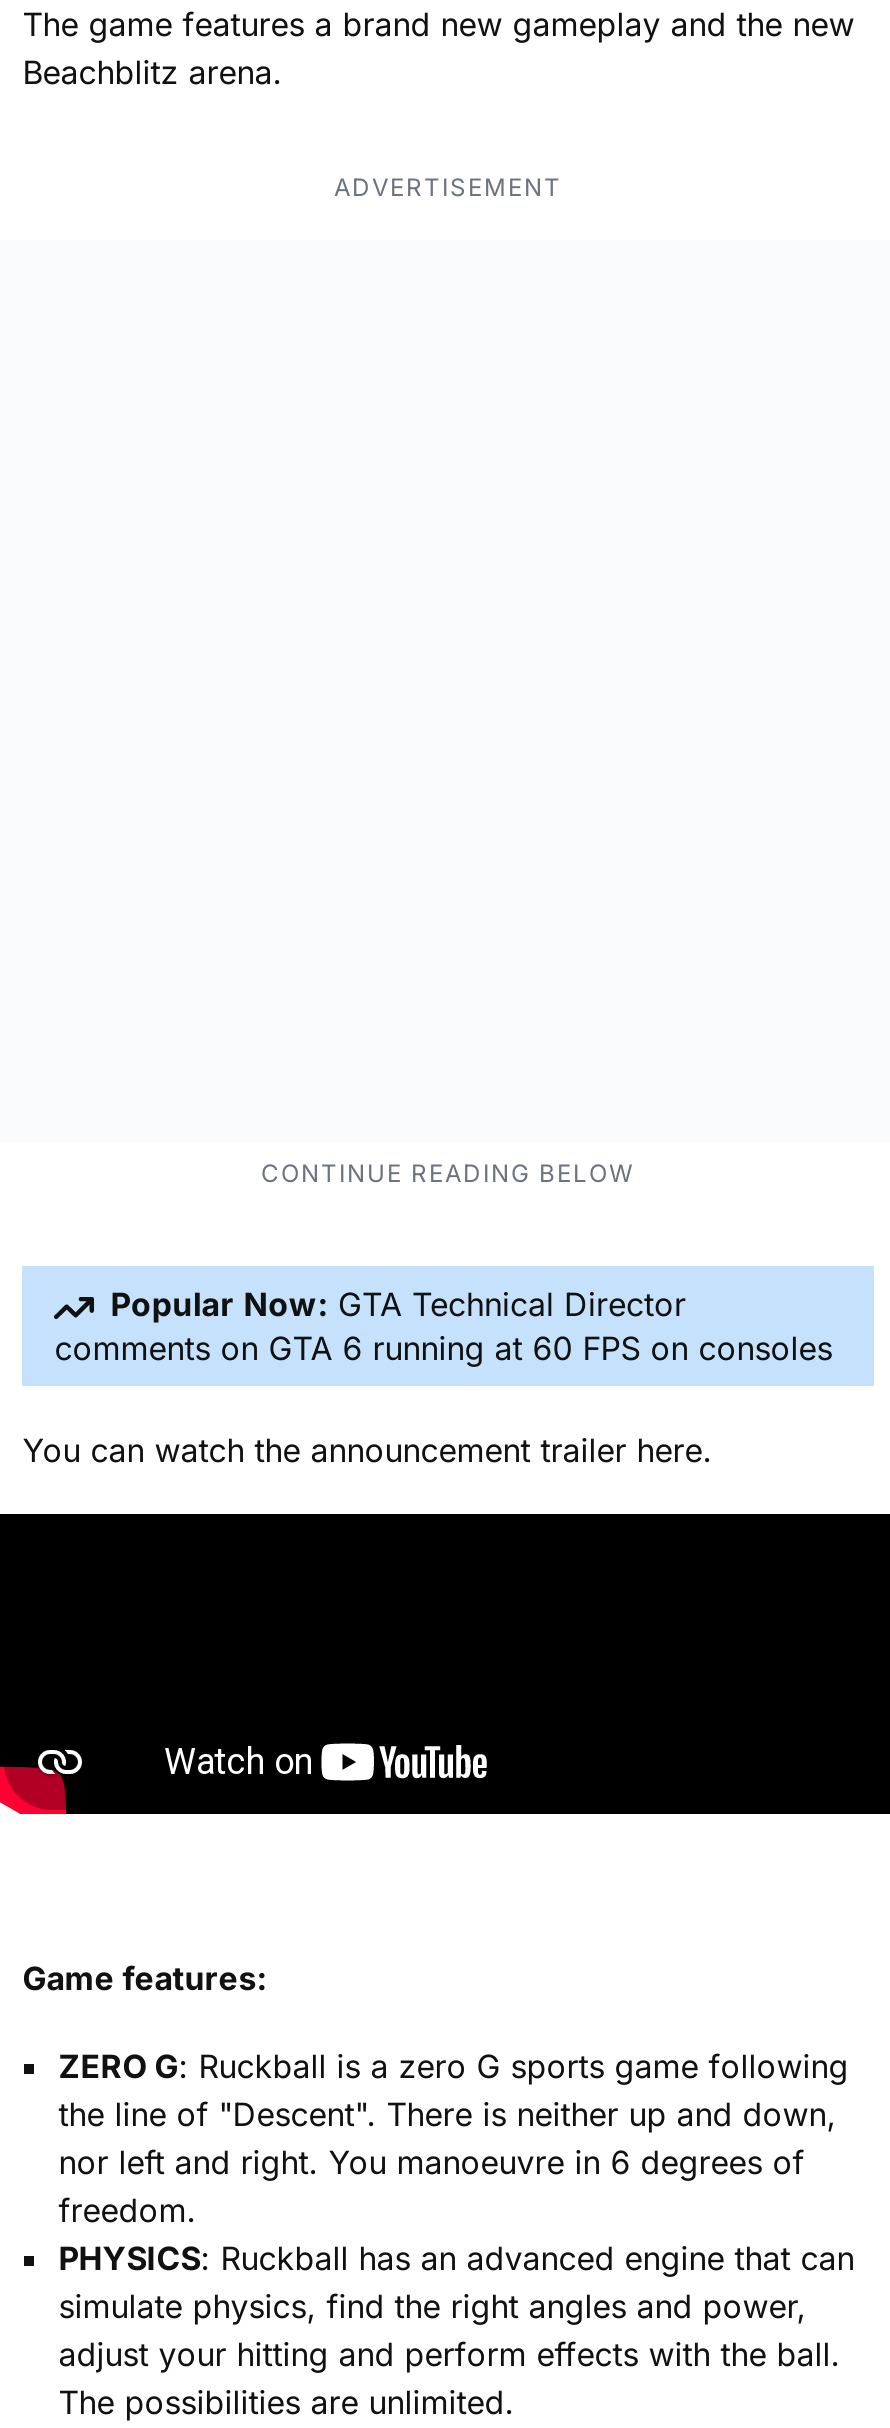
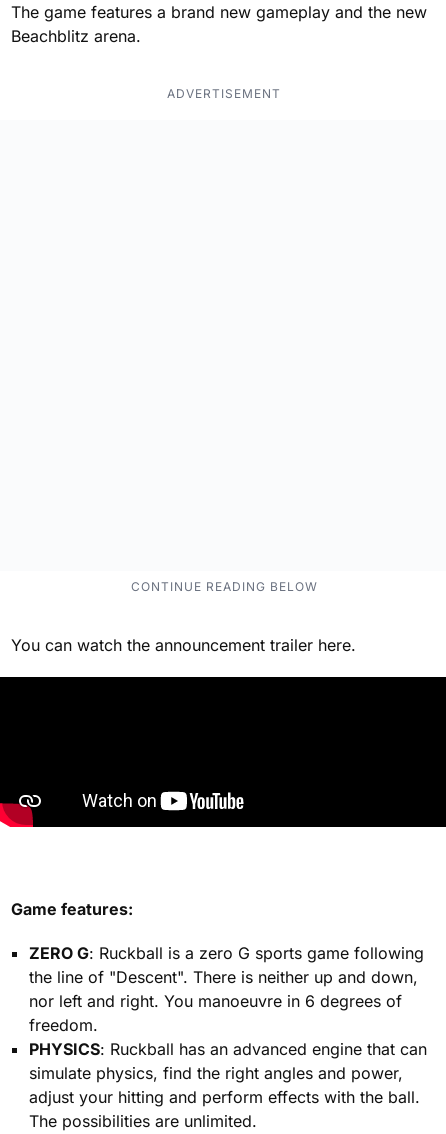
- Popular Now: GTA Technical Director
- comments on GTA 6 running at 60 FPS on consoles
